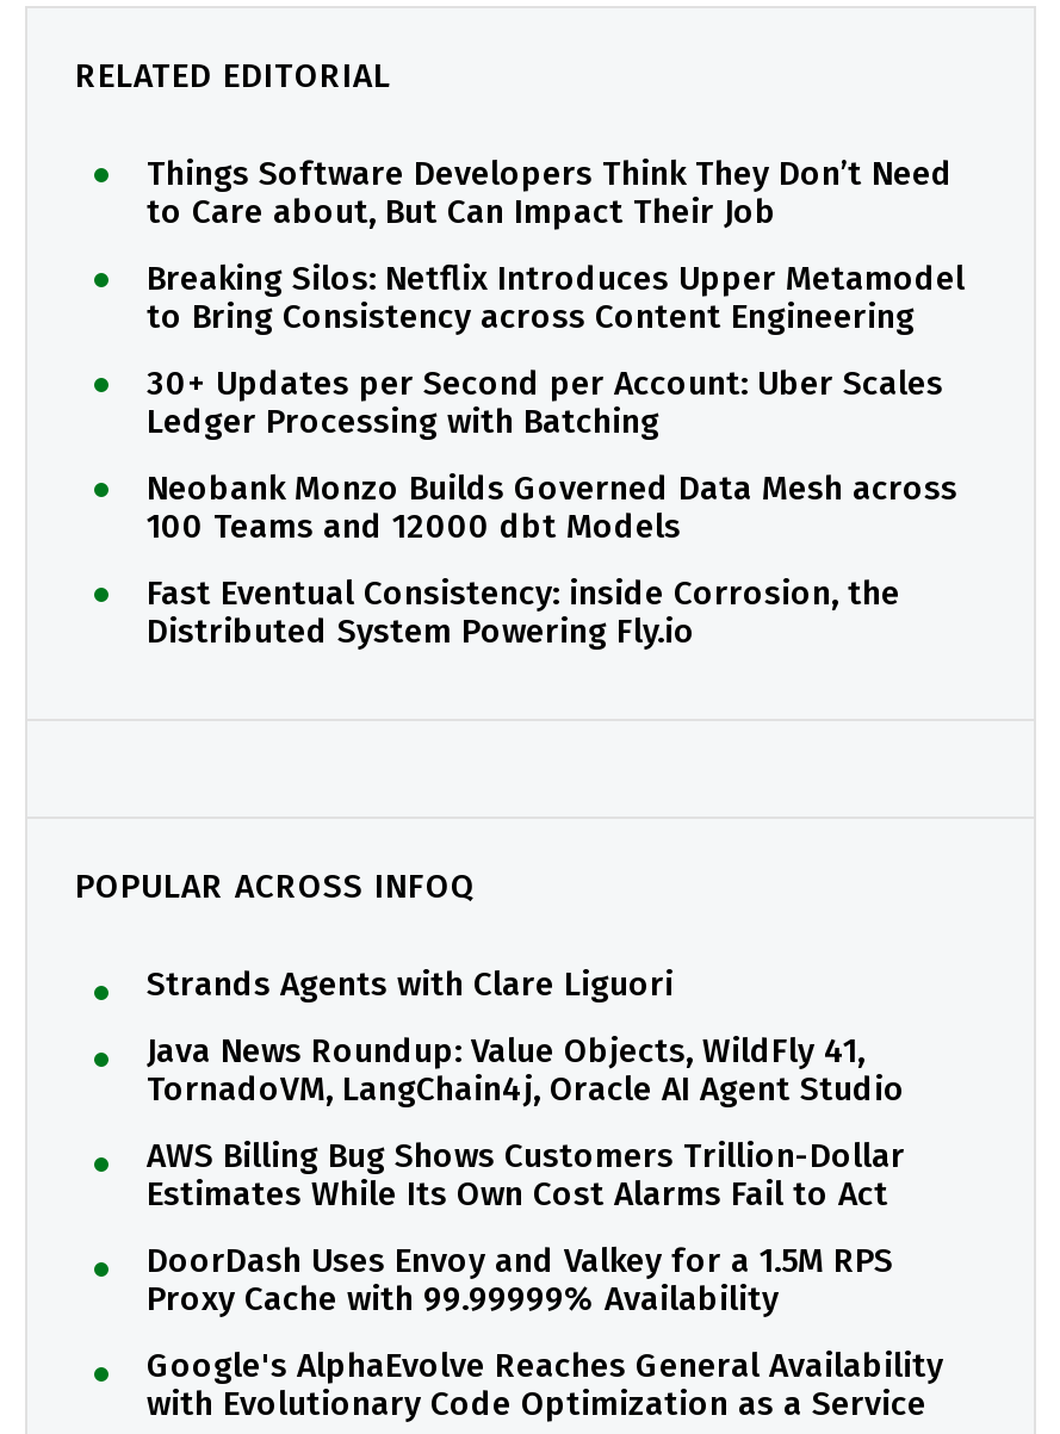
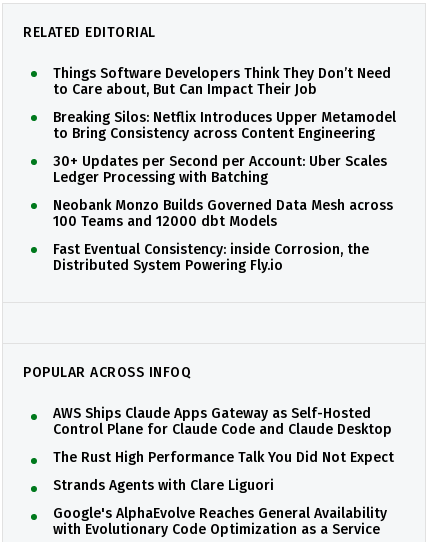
+ AWS Ships Claude Apps Gateway as Self-Hosted
+ Control Plane for Claude Code and Claude Desktop
+ The Rust High Performance Talk You Did Not Expect

moved down: Strands Agents with Clare Liguori

- Java News Roundup: Value Objects, WildFly 41,
- TornadoVM, LangChain4j, Oracle AI Agent Studio
- AWS Billing Bug Shows Customers Trillion-Dollar
- Estimates While Its Own Cost Alarms Fail to Act
- DoorDash Uses Envoy and Valkey for a 1.5M RPS
- Proxy Cache with 99.99999% Availability
